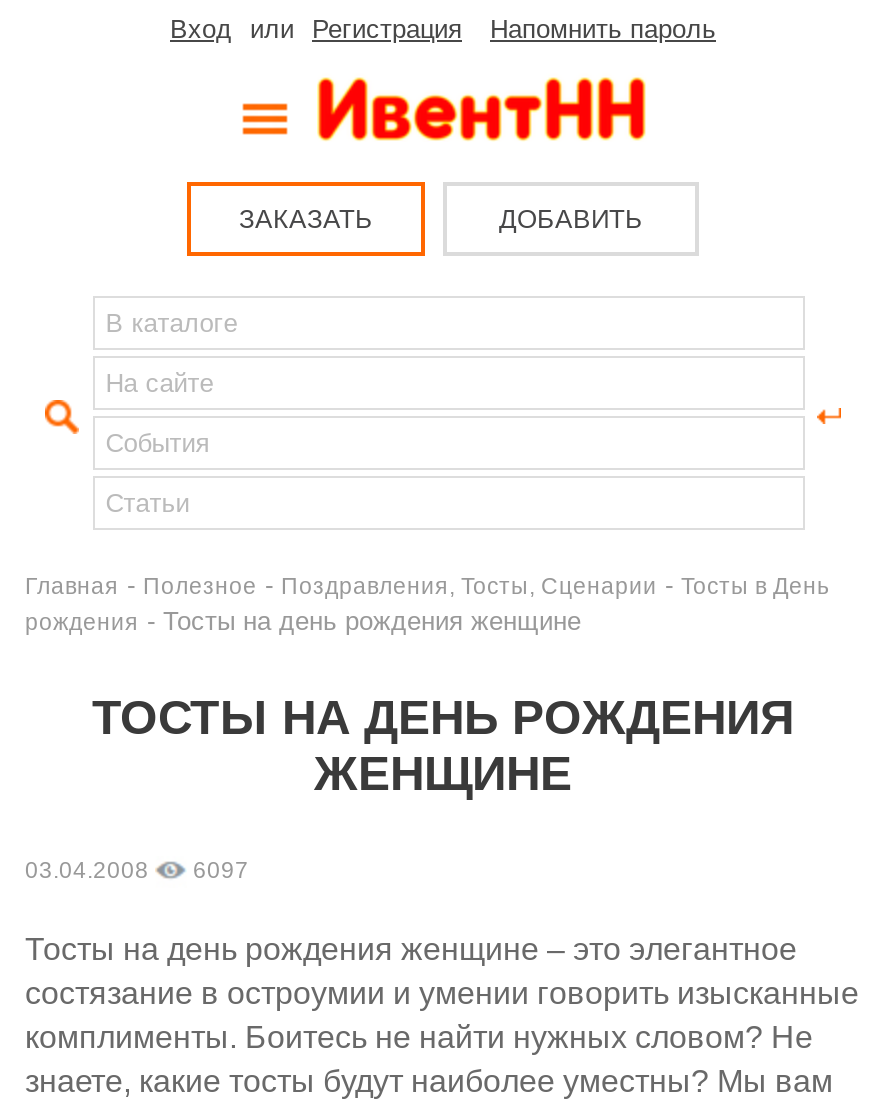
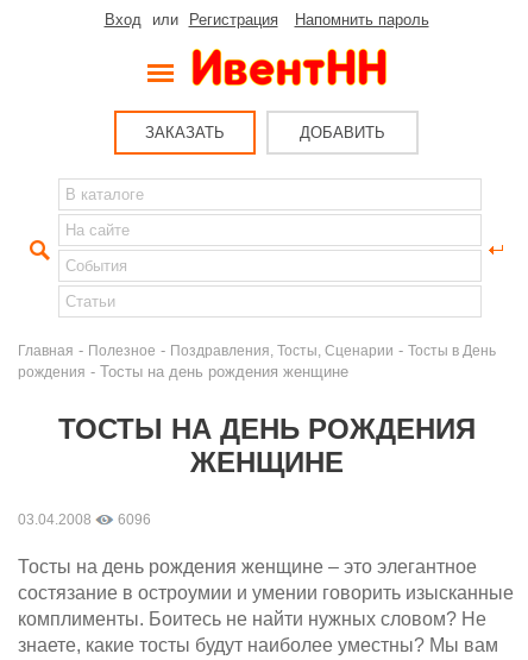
- 03.04.2008 6097
+ 03.04.2008 6096
